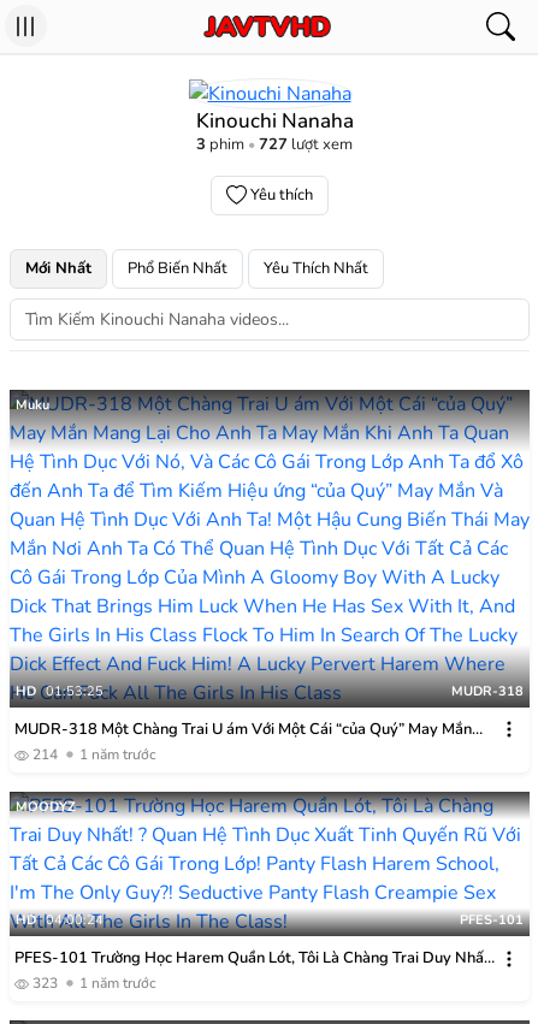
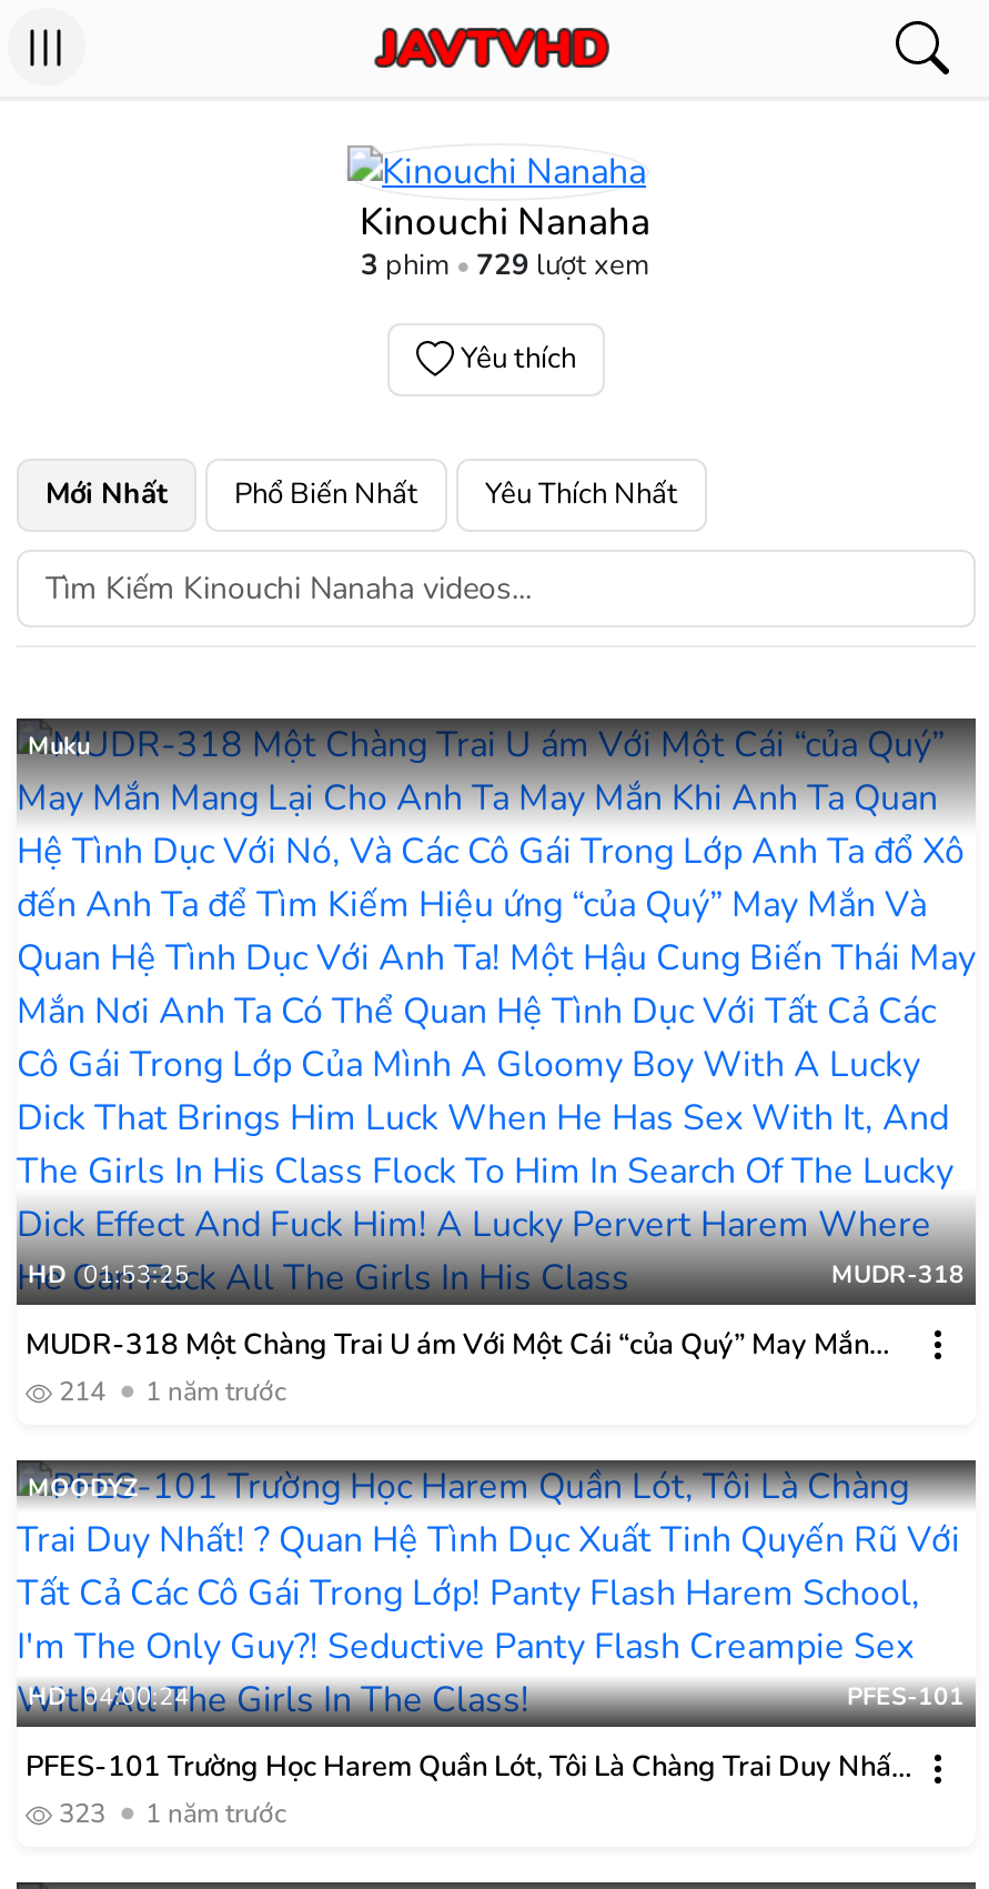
- 3 phim 727 lượt xem
+ 3 phim 729 lượt xem
